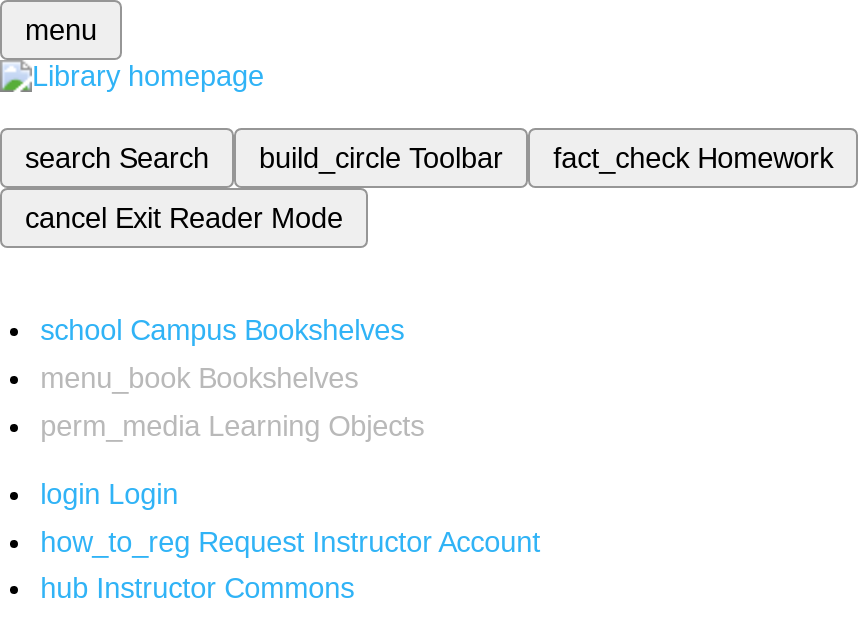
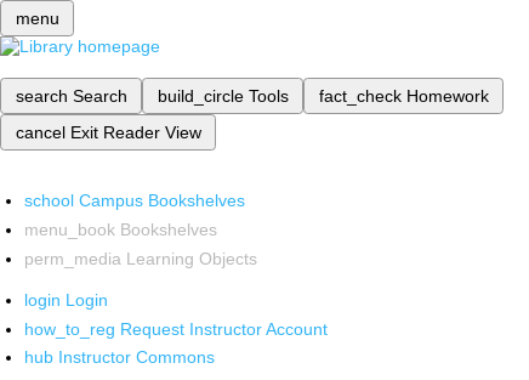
- build_circle Toolbar
+ build_circle Tools

- cancel Exit Reader Mode
+ cancel Exit Reader View
